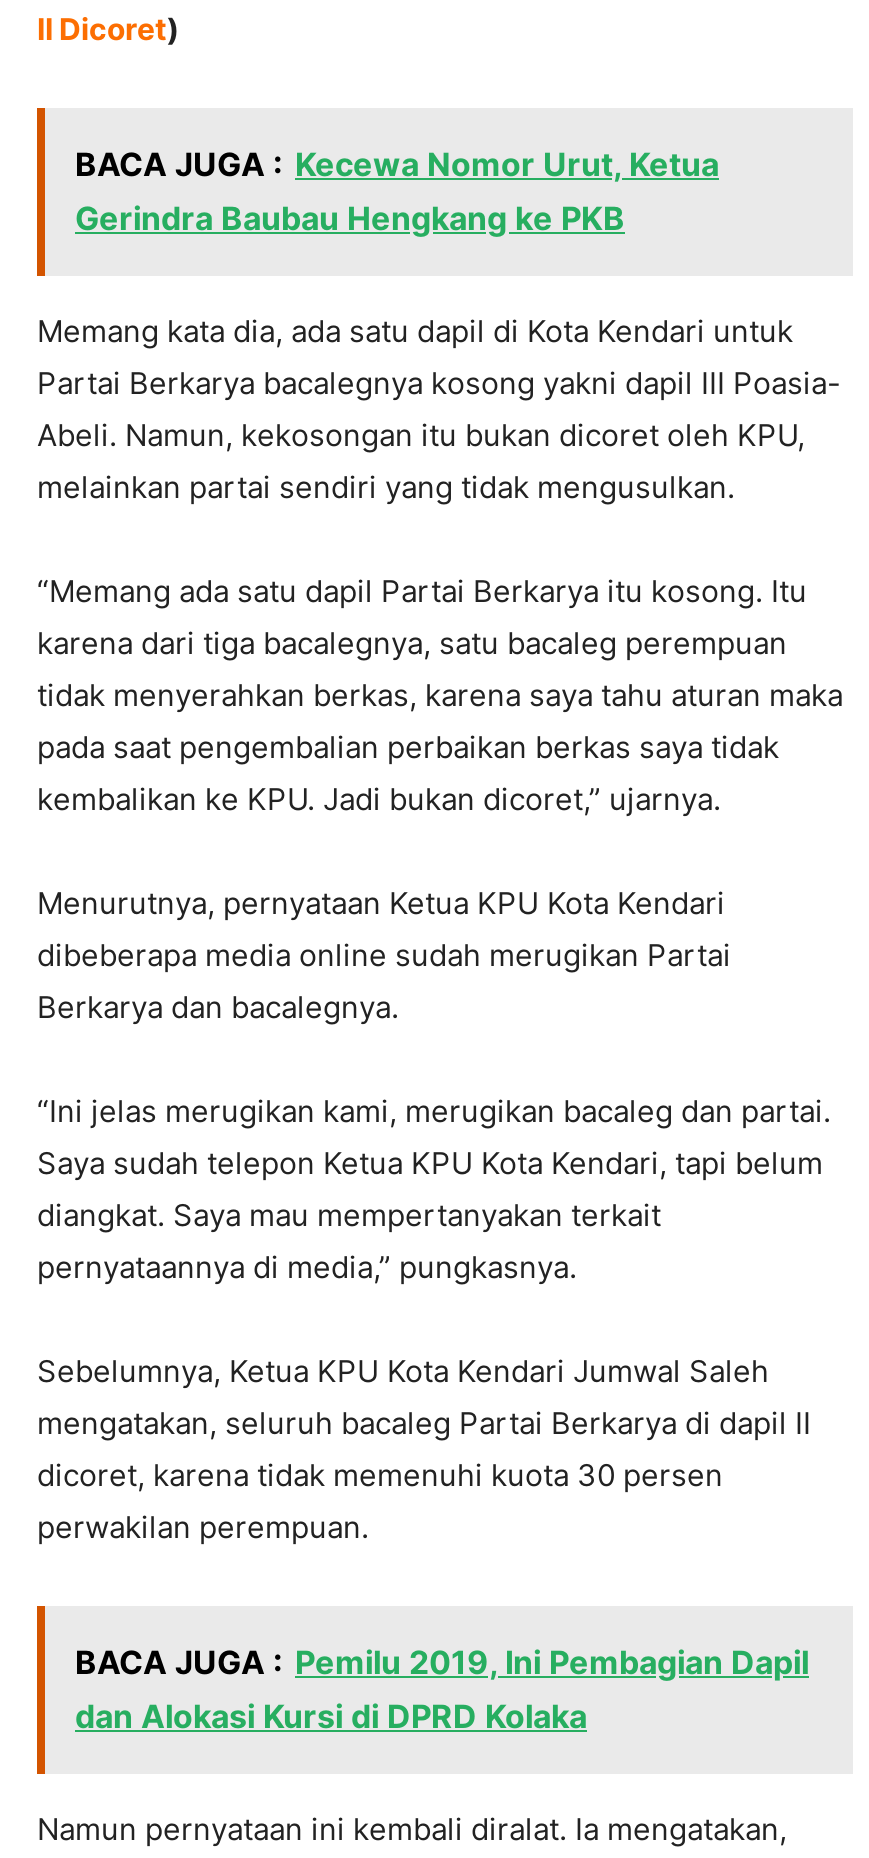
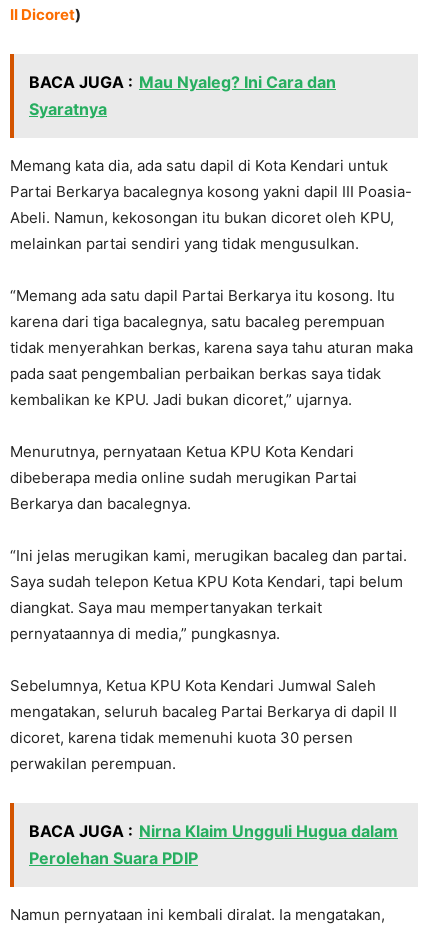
- BACA JUGA : Kecewa Nomor Urut, Ketua
- Gerindra Baubau Hengkang ke PKB
+ BACA JUGA : Mau Nyaleg? Ini Cara dan
+ Syaratnya

- BACA JUGA : Pemilu 2019, Ini Pembagian Dapil
- dan Alokasi Kursi di DPRD Kolaka
+ BACA JUGA : Nirna Klaim Ungguli Hugua dalam
+ Perolehan Suara PDIP
